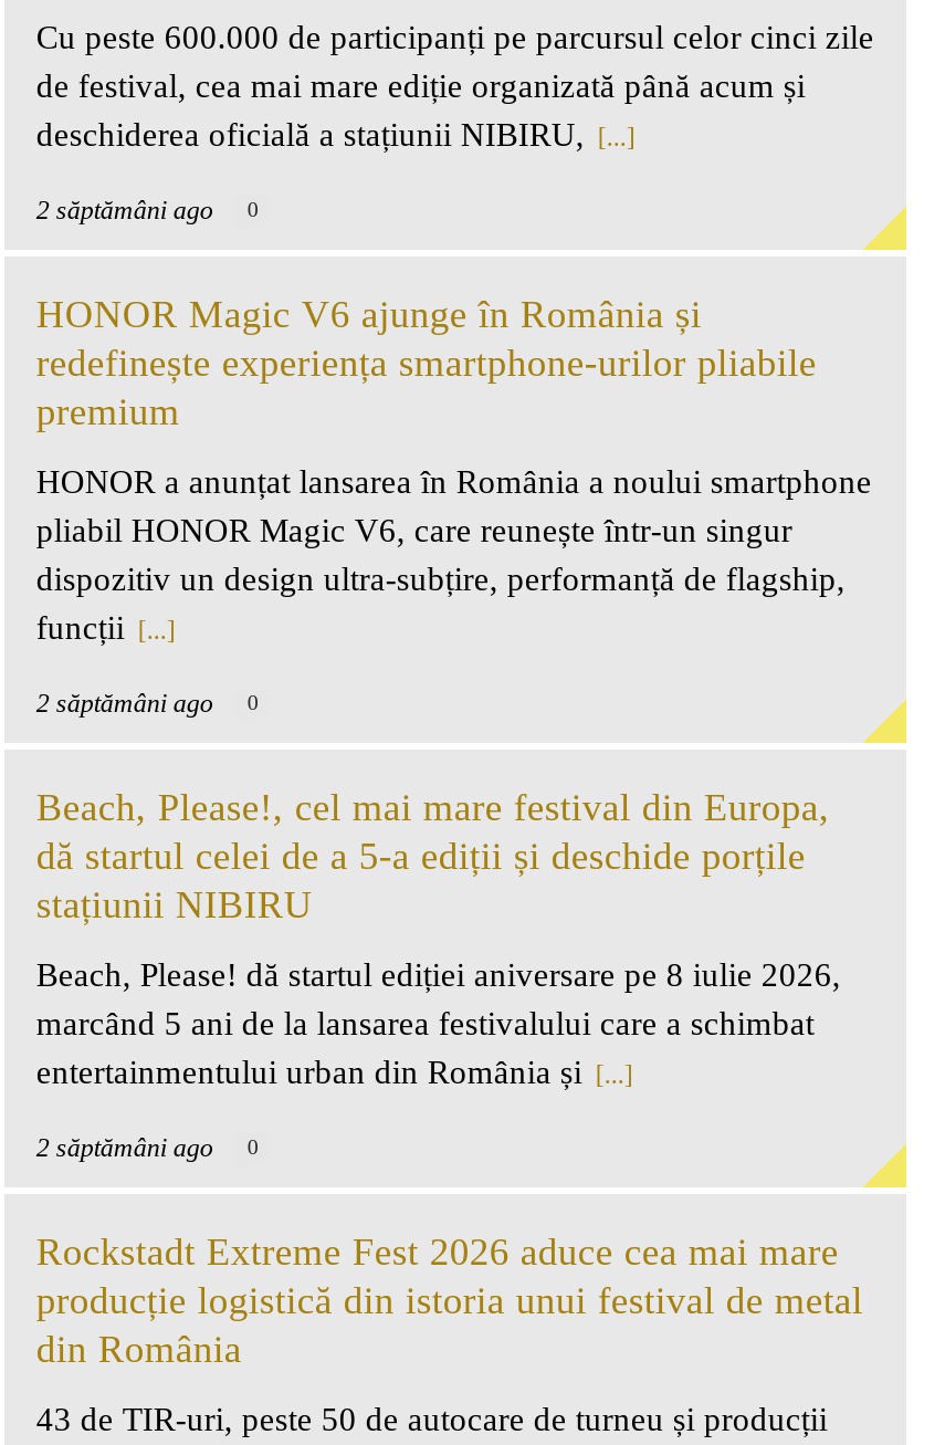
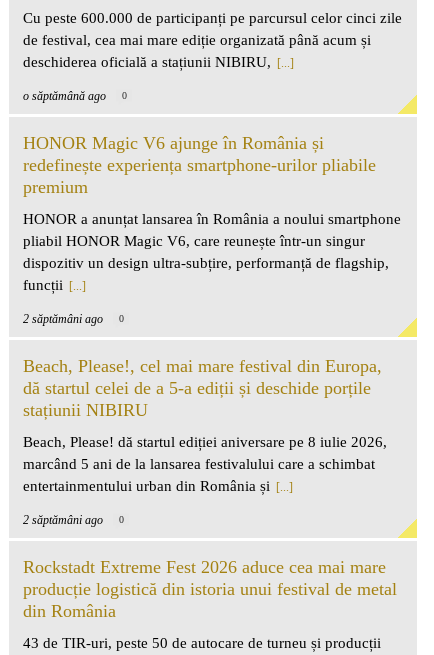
- 2 săptămâni ago
+ o săptămână ago
